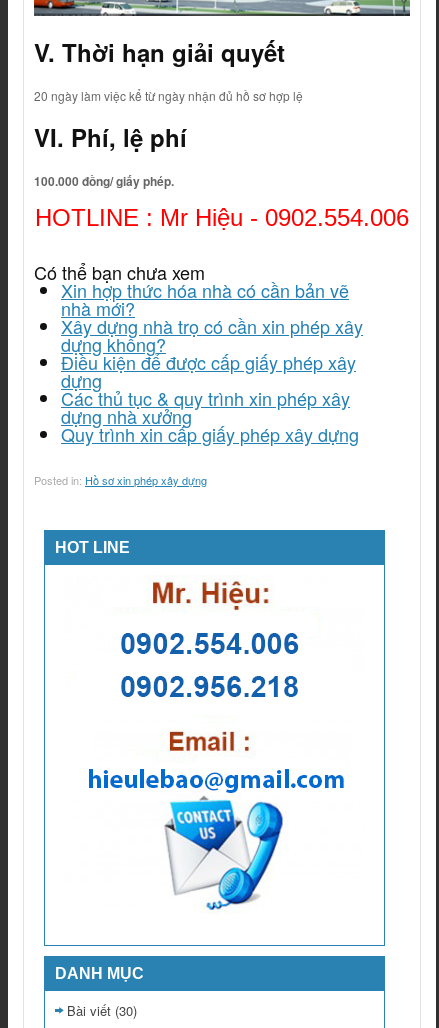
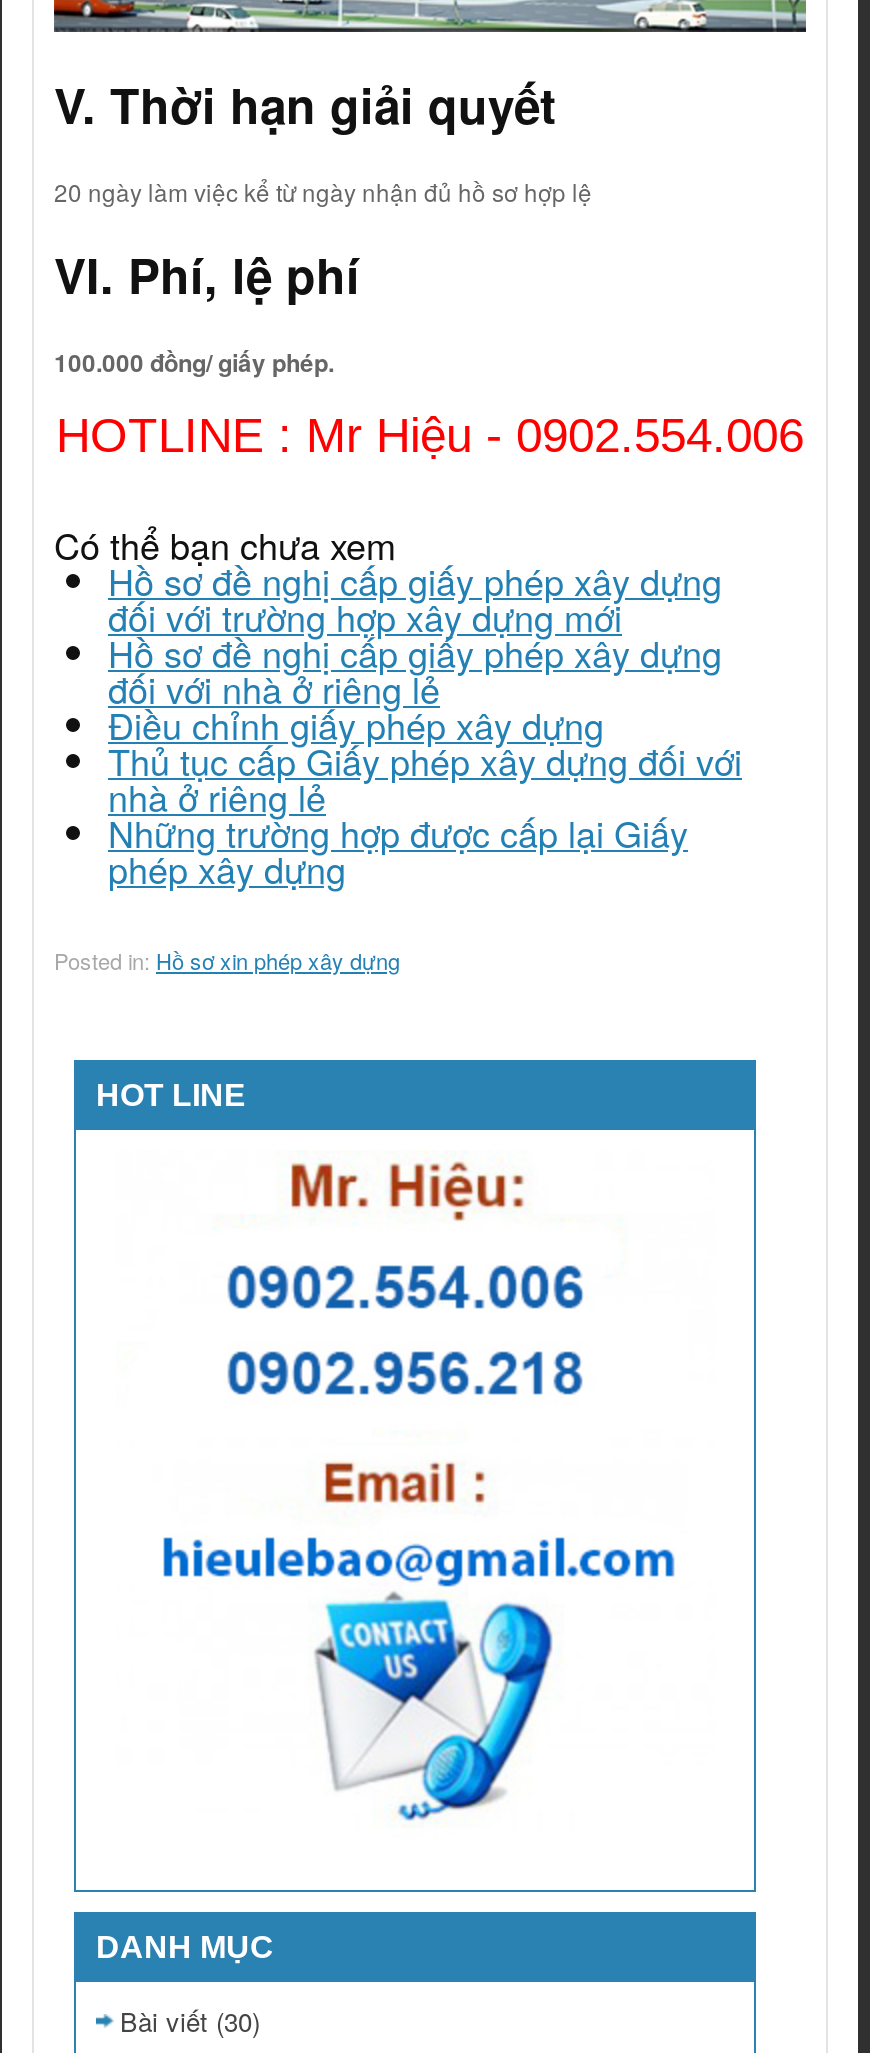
- Xin hợp thức hóa nhà có cần bản vẽ
- nhà mới?
- Xây dựng nhà trọ có cần xin phép xây
- dựng không?
- Điều kiện để được cấp giấy phép xây
- dựng
- Các thủ tục & quy trình xin phép xây
- dựng nhà xưởng
- Quy trình xin cấp giấy phép xây dựng
+ Hồ sơ đề nghị cấp giấy phép xây dựng
+ đối với trường hợp xây dựng mới
+ Hồ sơ đề nghị cấp giấy phép xây dựng
+ đối với nhà ở riêng lẻ
+ Điều chỉnh giấy phép xây dựng
+ Thủ tục cấp Giấy phép xây dựng đối với
+ nhà ở riêng lẻ
+ Những trường hợp được cấp lại Giấy
+ phép xây dựng
